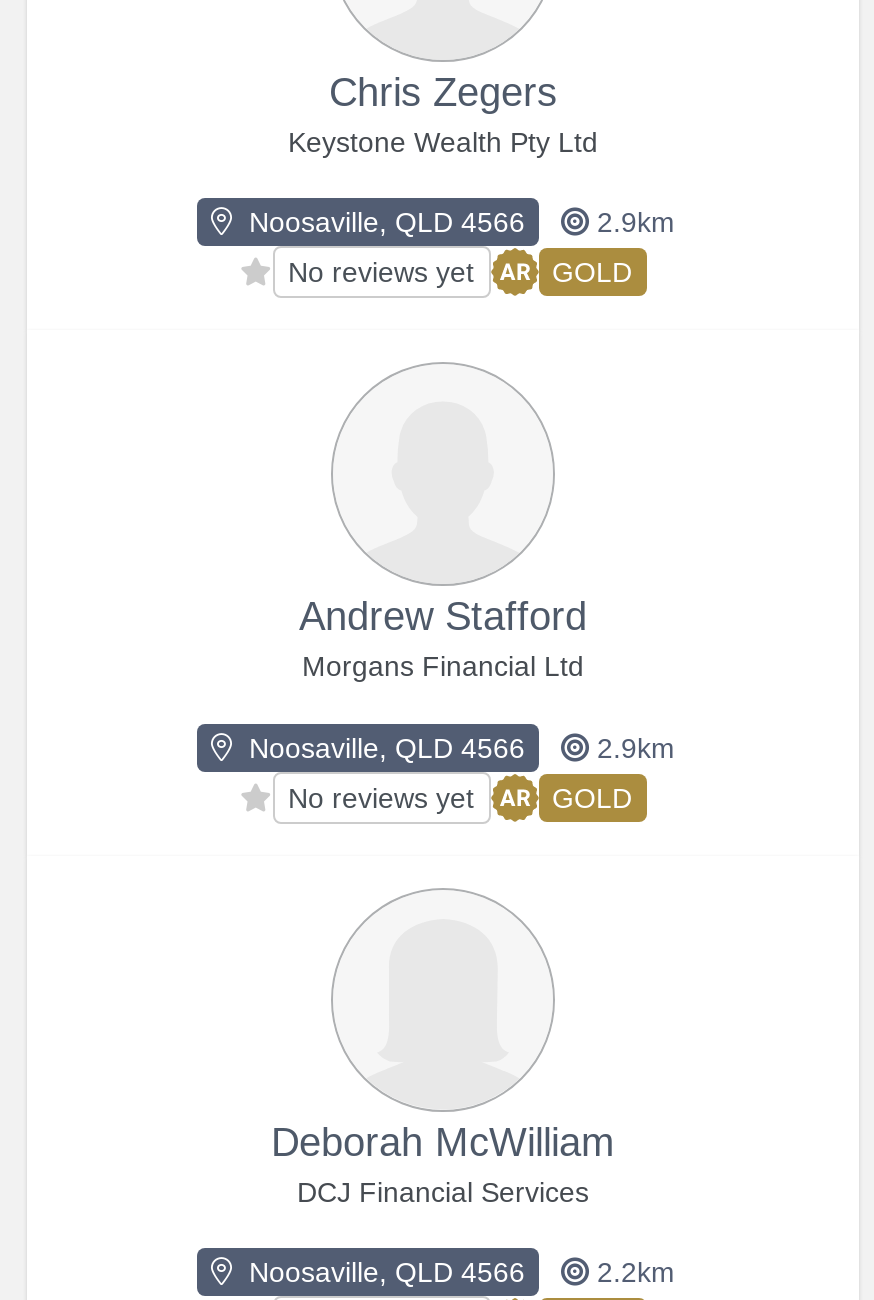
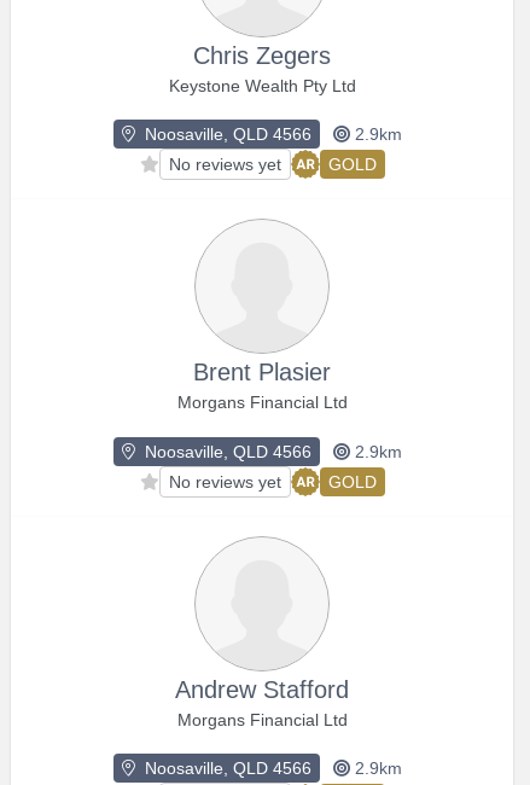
+ Brent Plasier

moved down: Andrew Stafford

- Deborah McWilliam
- DCJ Financial Services
+ Morgans Financial Ltd

- Noosaville, QLD 4566 2.2km
+ Noosaville, QLD 4566 2.9km
